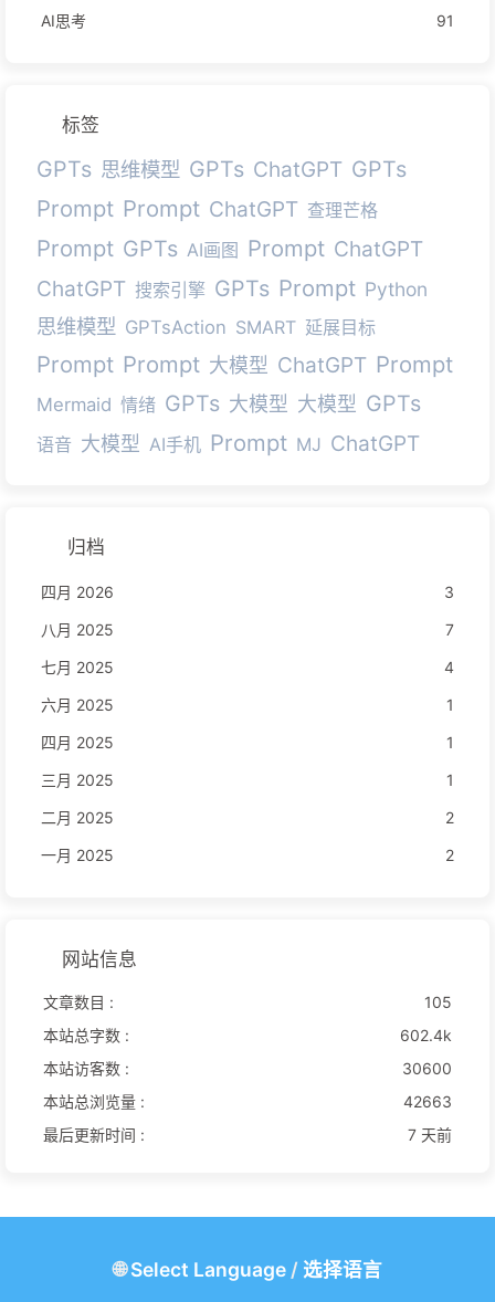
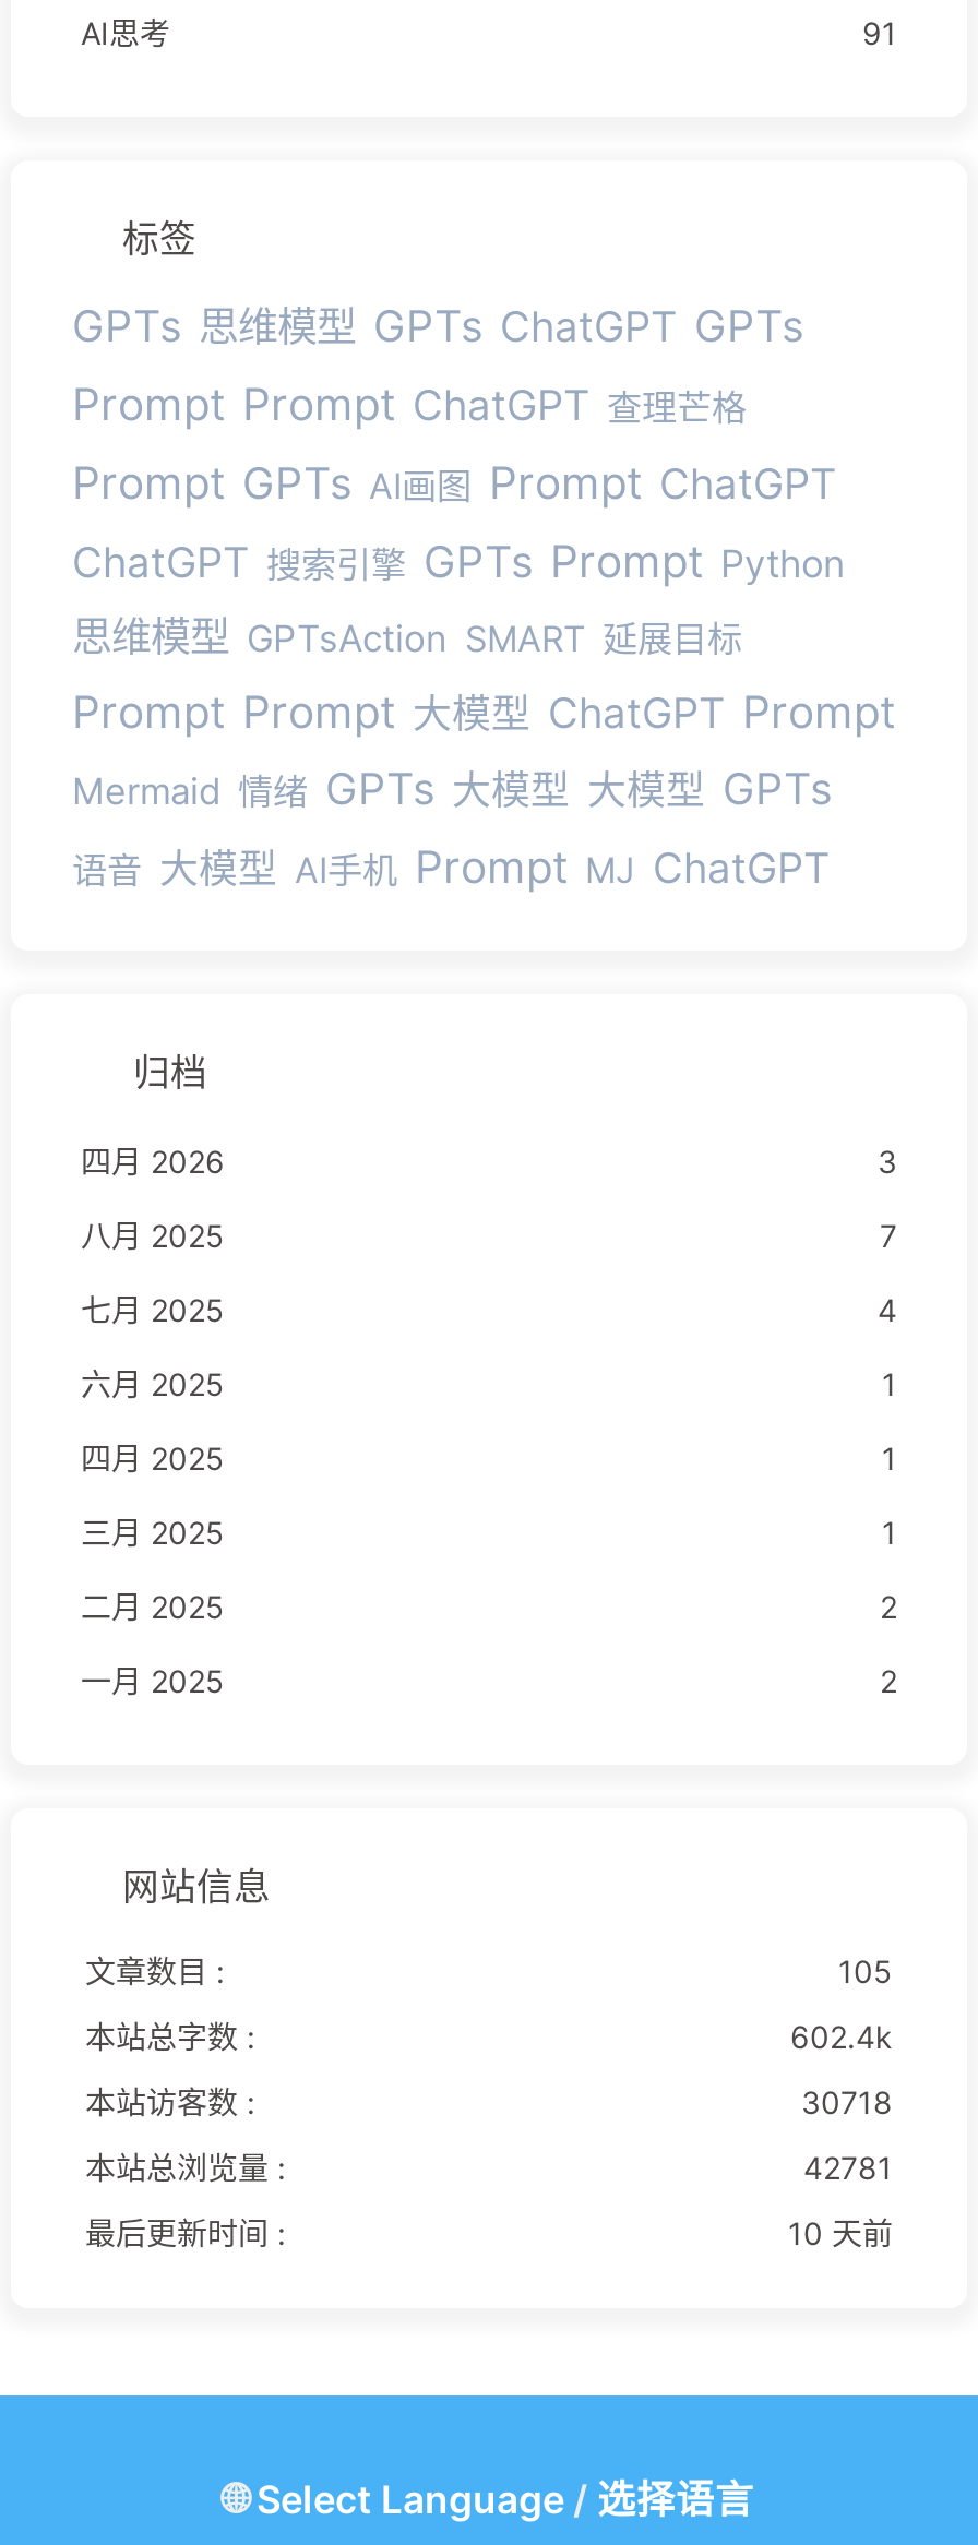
- 30600
+ 30718

- 42663
+ 42781

- 7 天前
+ 10 天前
